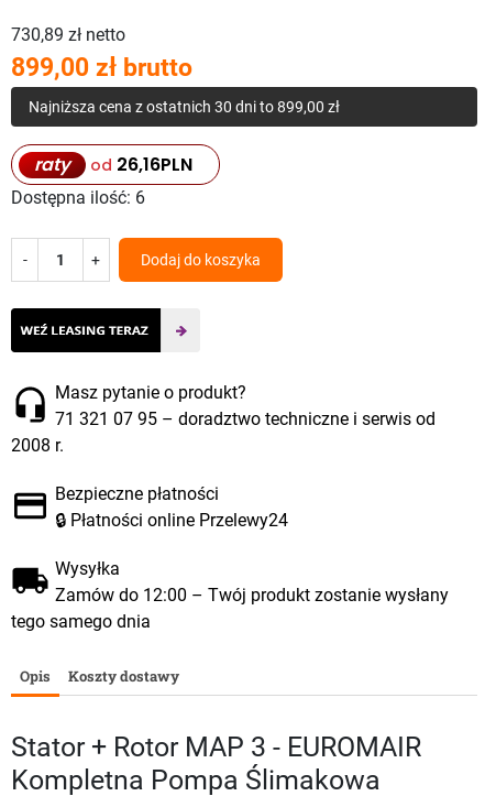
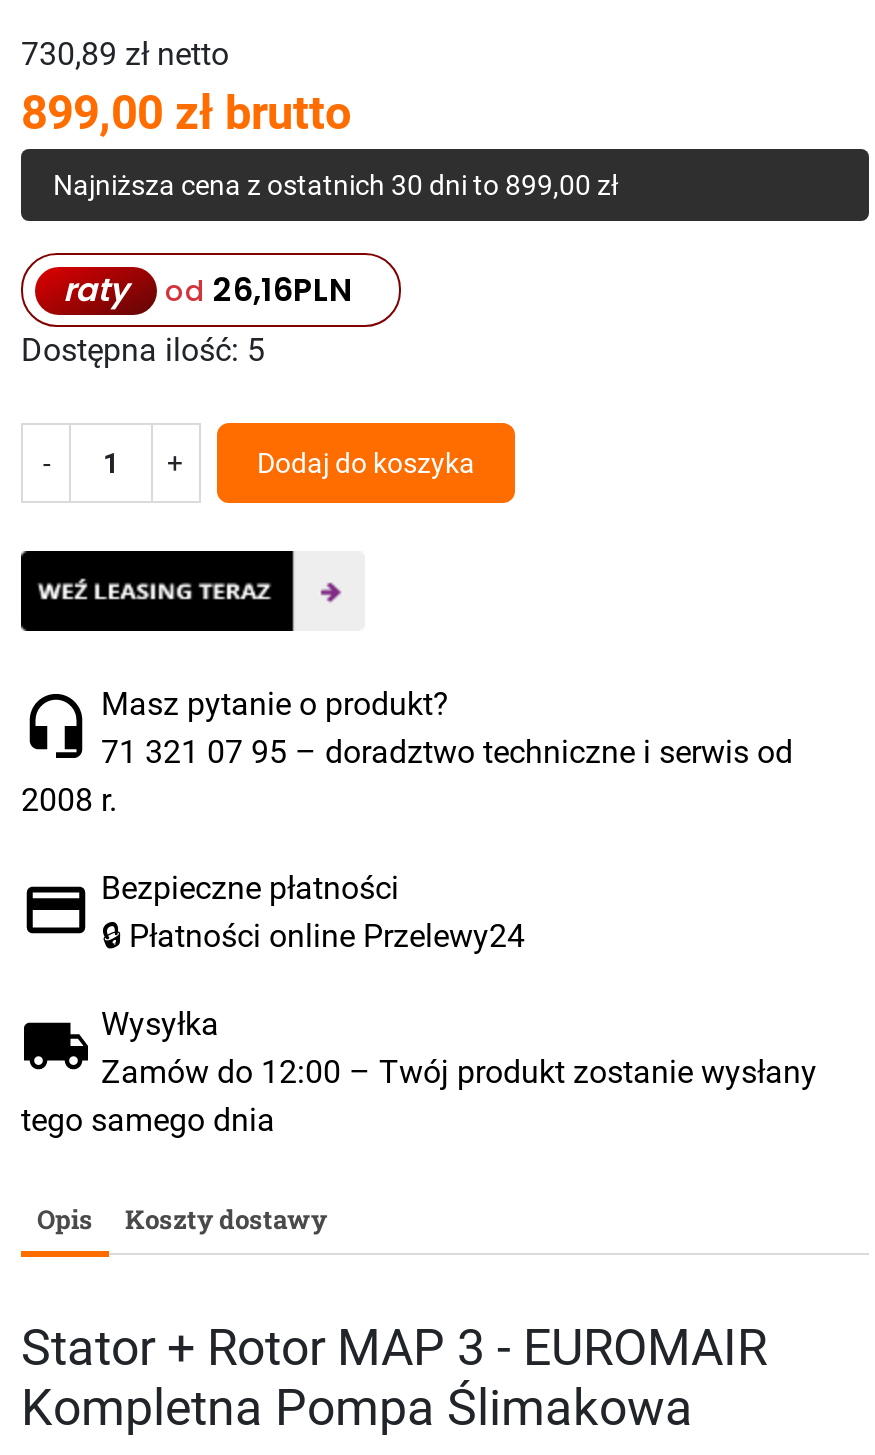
- Dostępna ilość: 6
+ Dostępna ilość: 5
